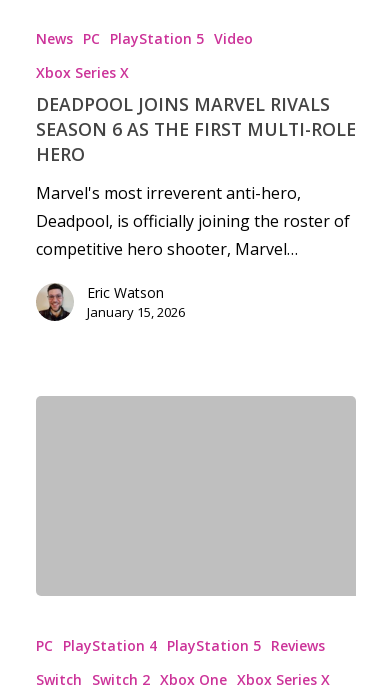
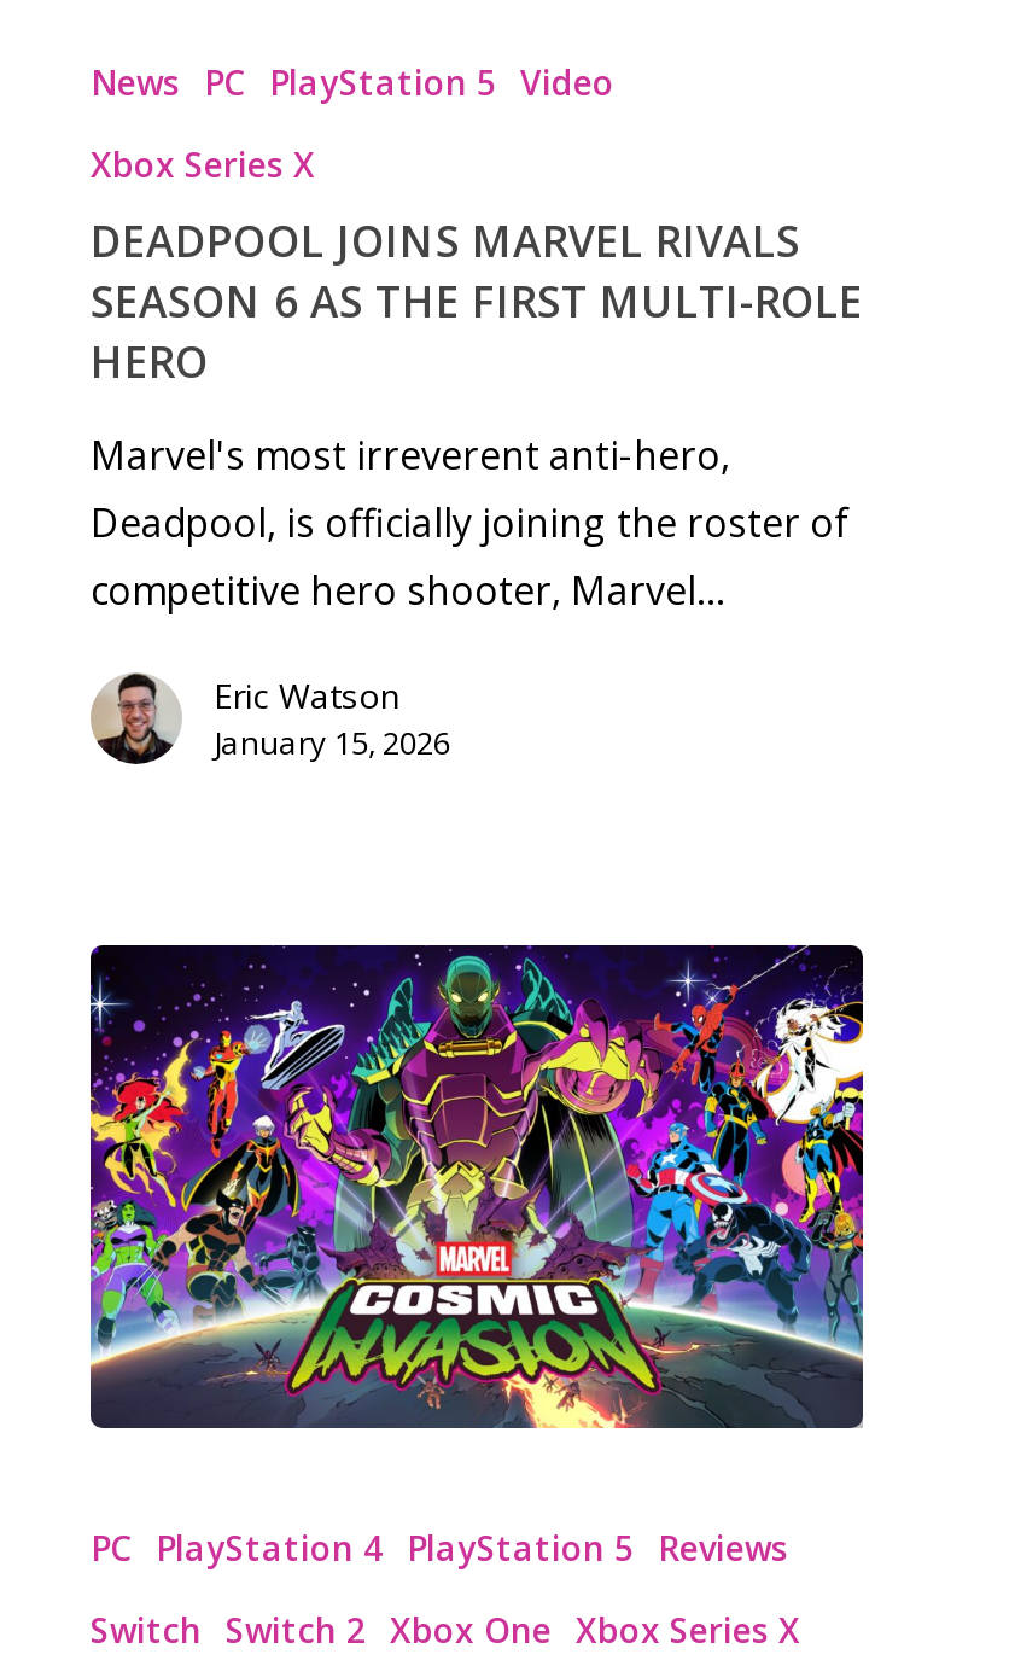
+ [image]
